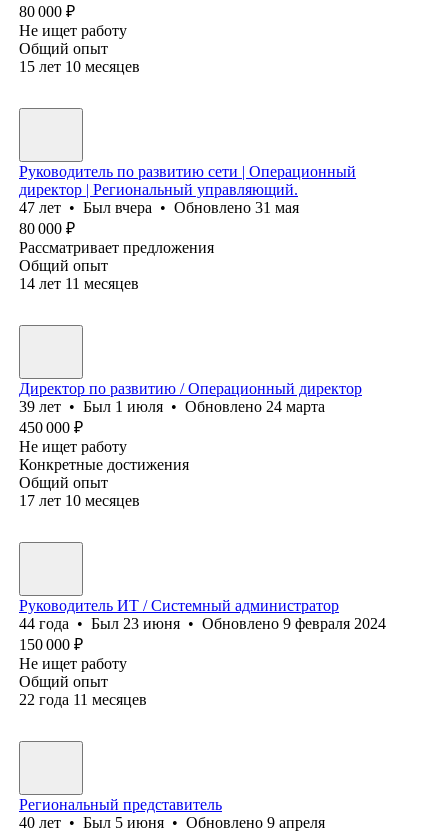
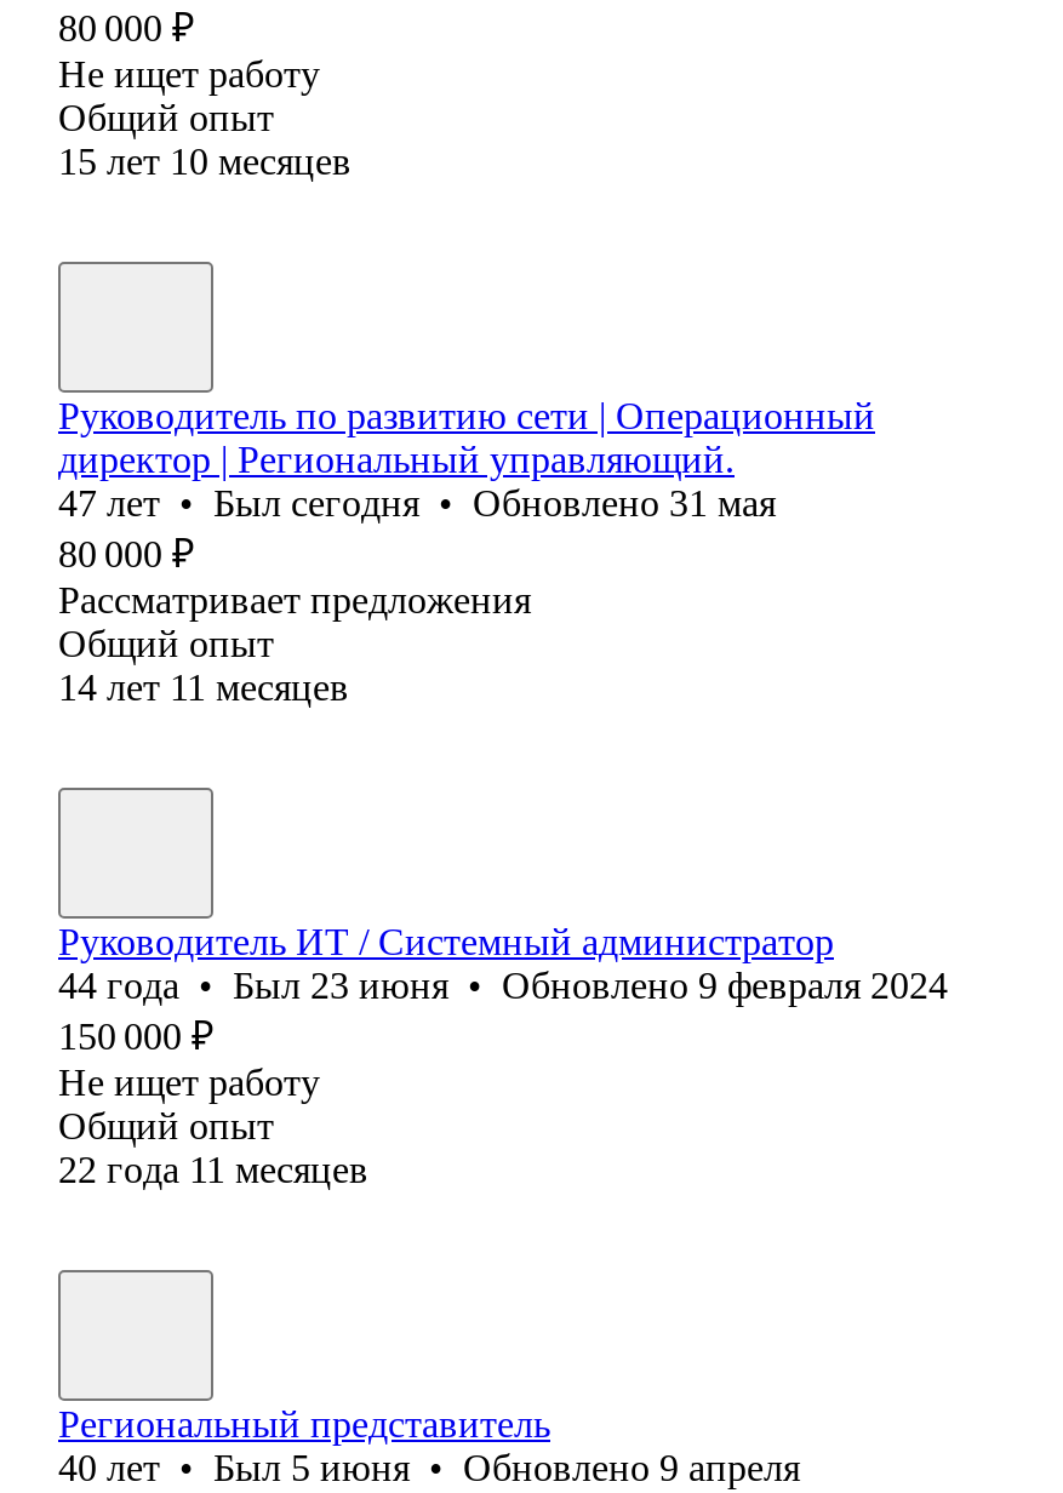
- 47 лет • Был вчера • Обновлено 31 мая
+ 47 лет • Был сегодня • Обновлено 31 мая

- Директор по развитию / Операционный директор
- 39 лет • Был 1 июля • Обновлено 24 марта
- 450 000 ₽
- Не ищет работу
- Конкретные достижения
- Общий опыт
- 17 лет 10 месяцев
